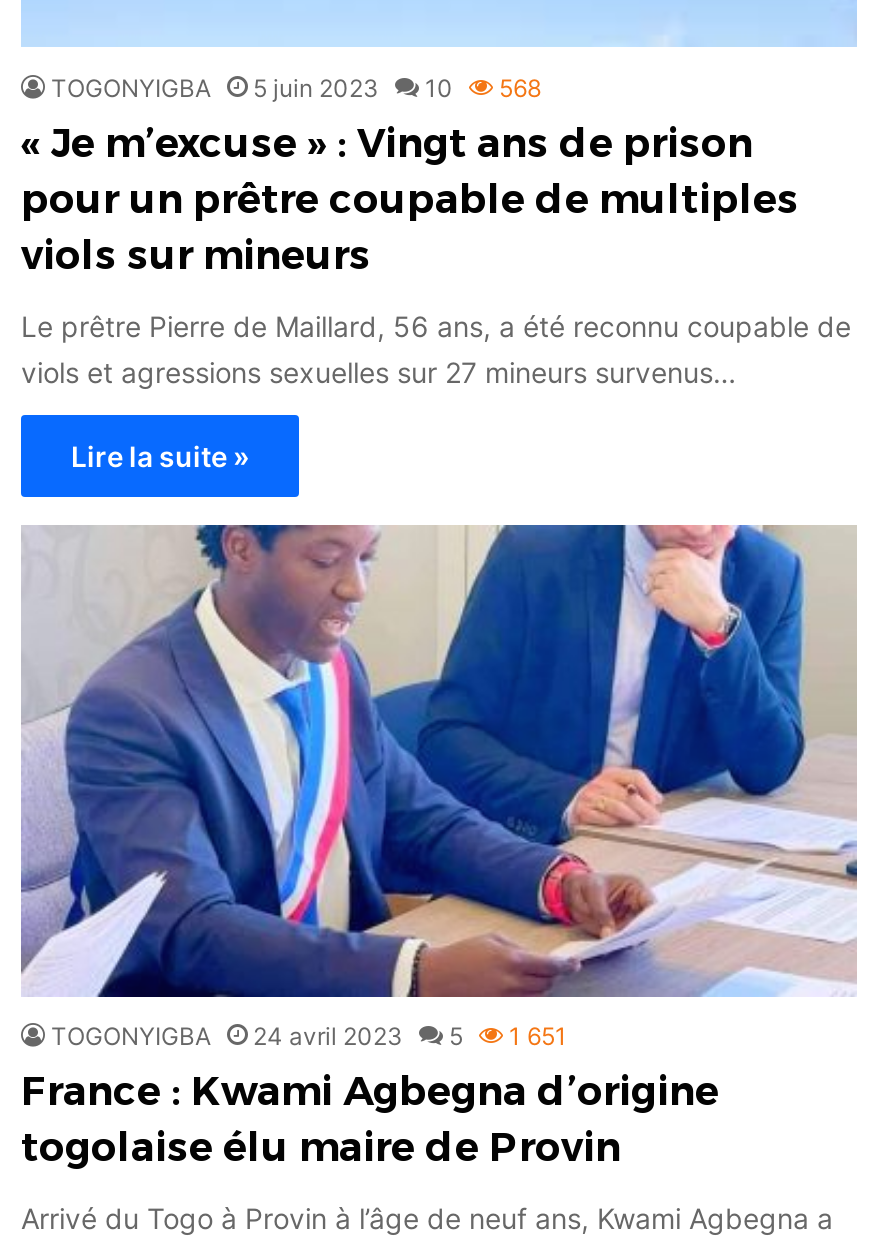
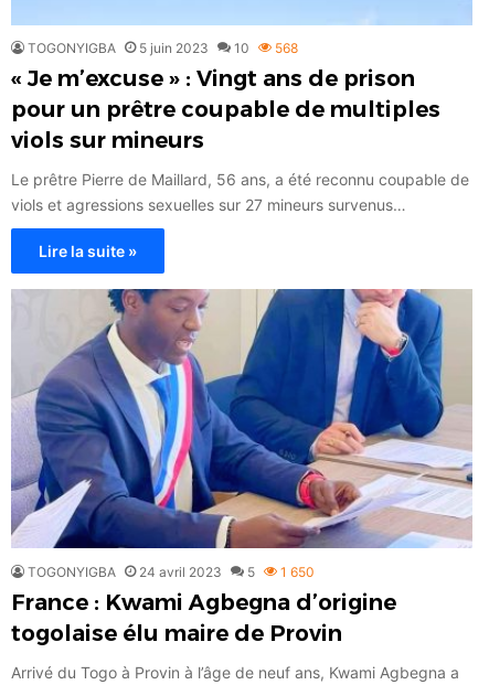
- TOGONYIGBA 24 avril 2023 5 1 651
+ TOGONYIGBA 24 avril 2023 5 1 650
